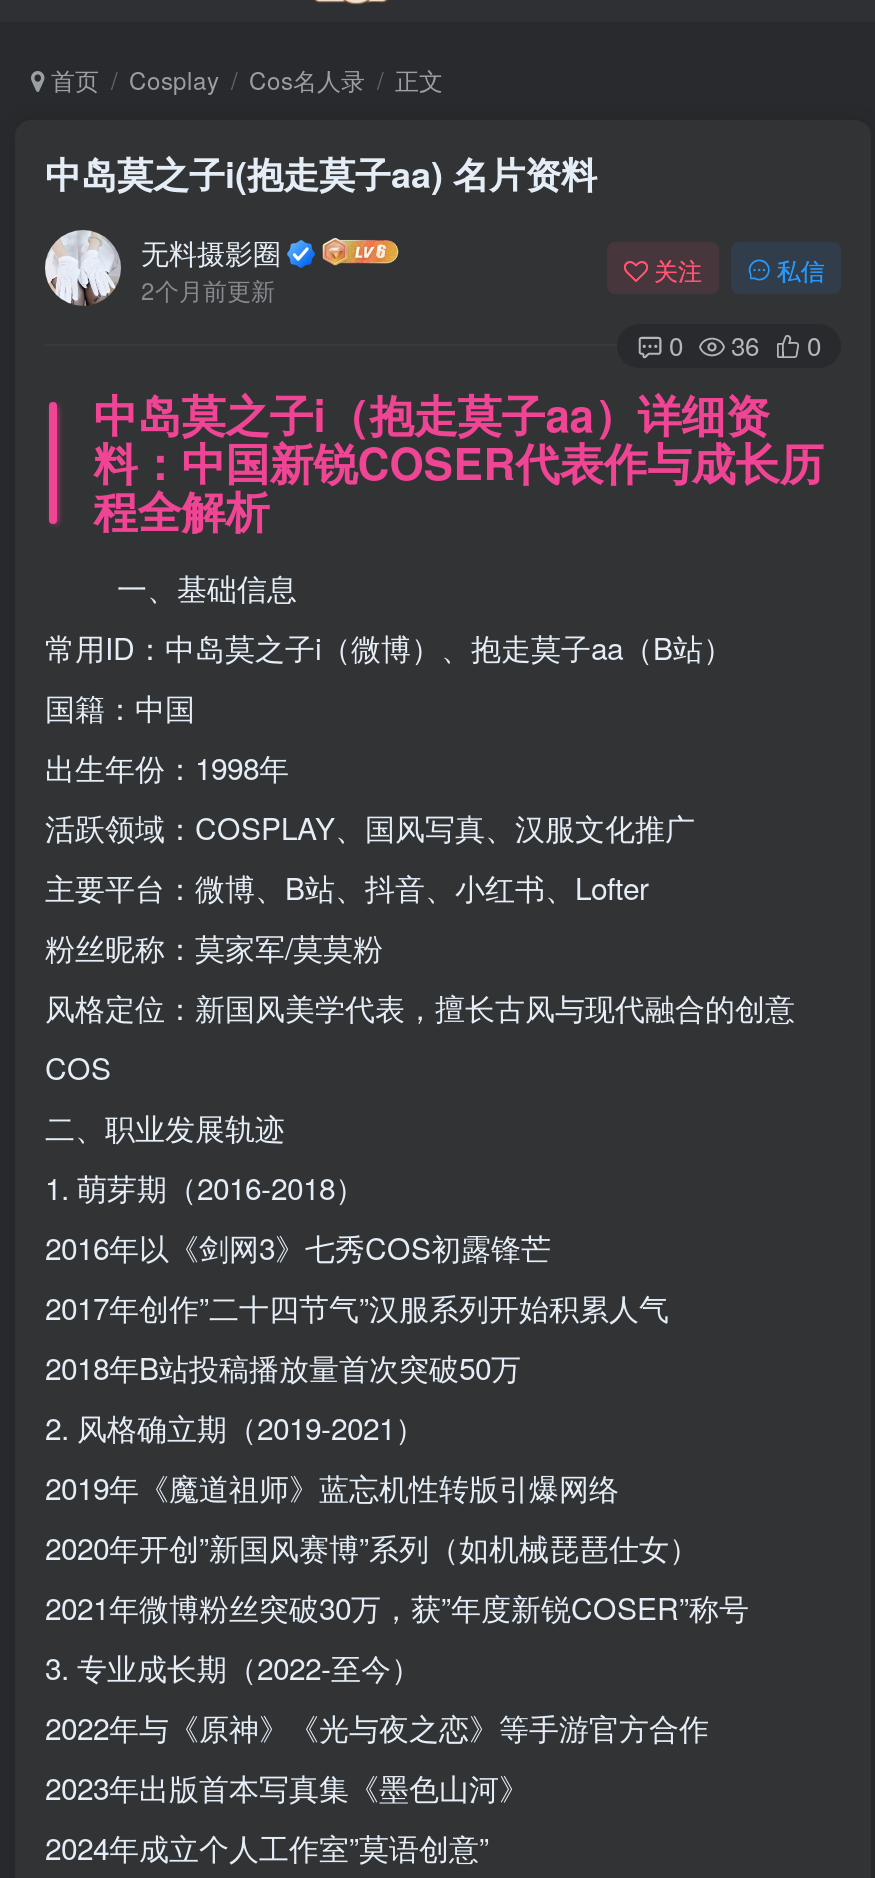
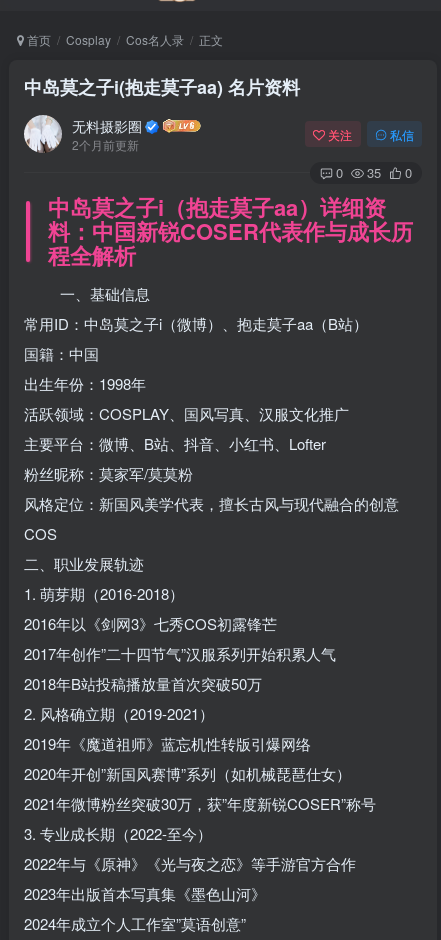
- 0 36 0
+ 0 35 0
